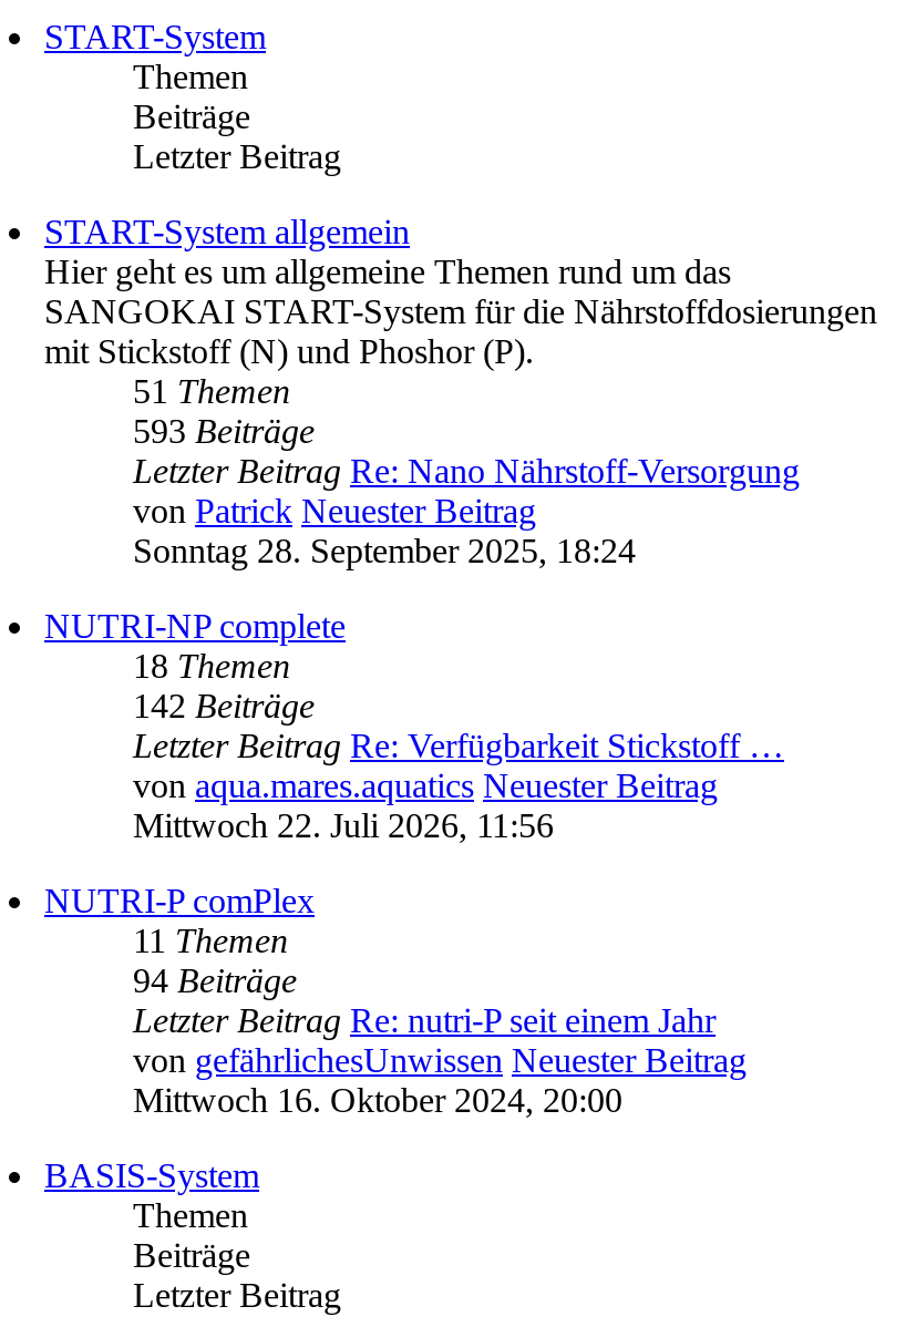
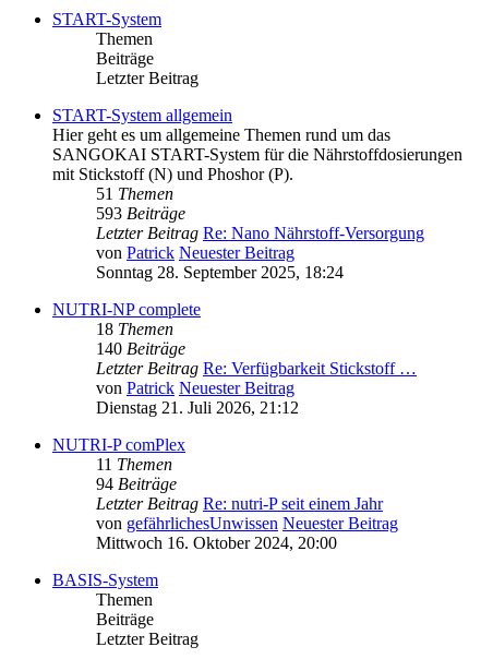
- 142 Beiträge
+ 140 Beiträge

- von aqua.mares.aquatics Neuester Beitrag
+ von Patrick Neuester Beitrag

- Mittwoch 22. Juli 2026, 11:56
+ Dienstag 21. Juli 2026, 21:12
